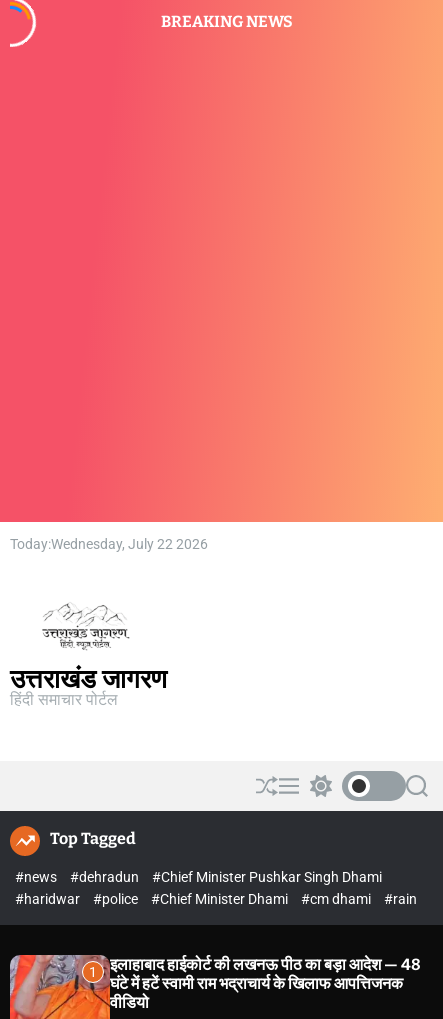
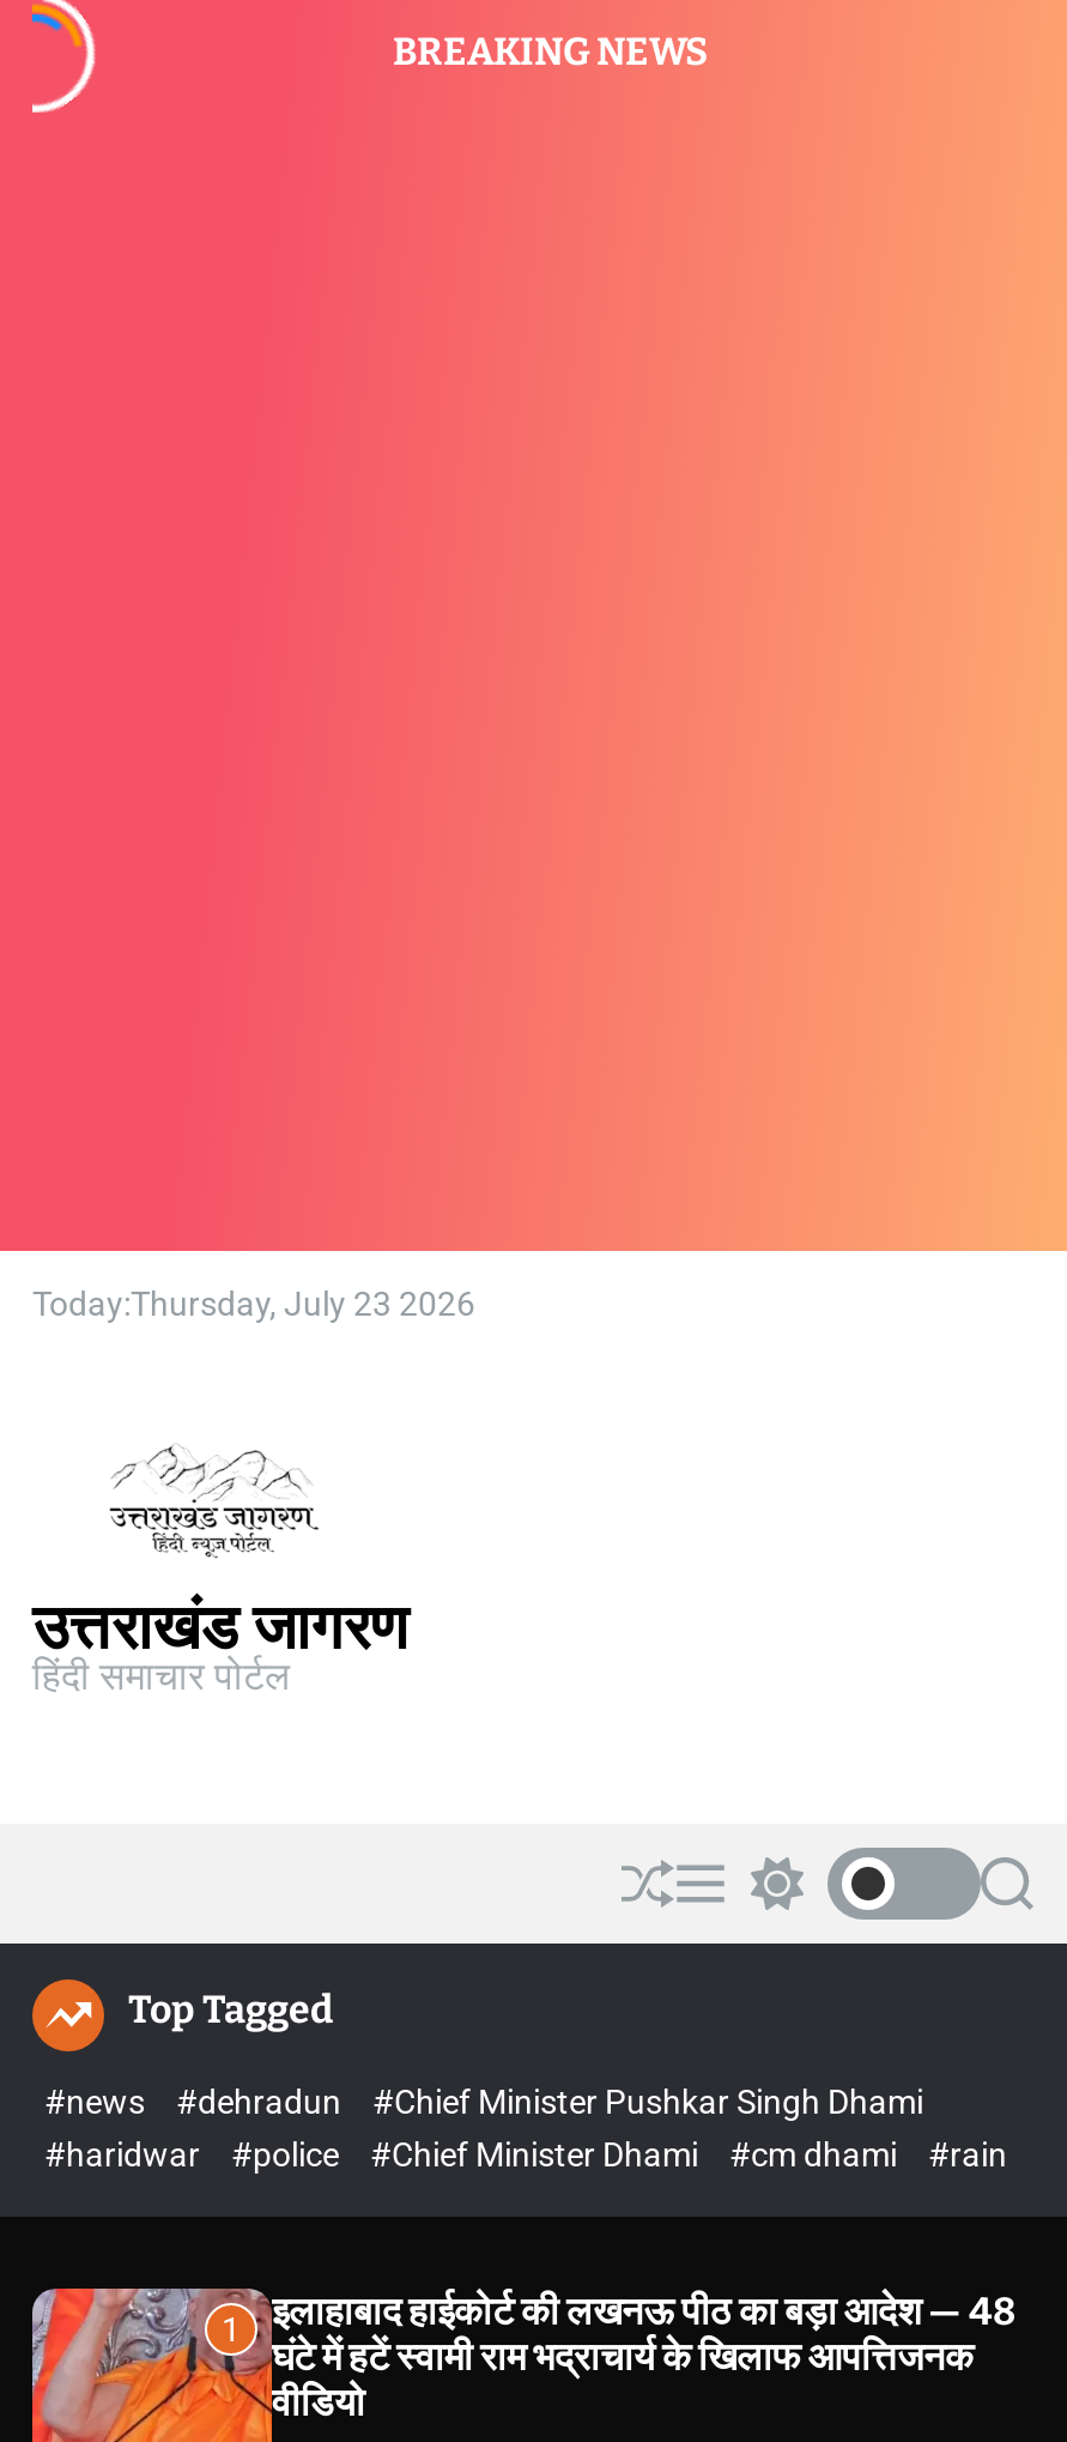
- Today:Wednesday, July 22 2026
+ Today:Thursday, July 23 2026
